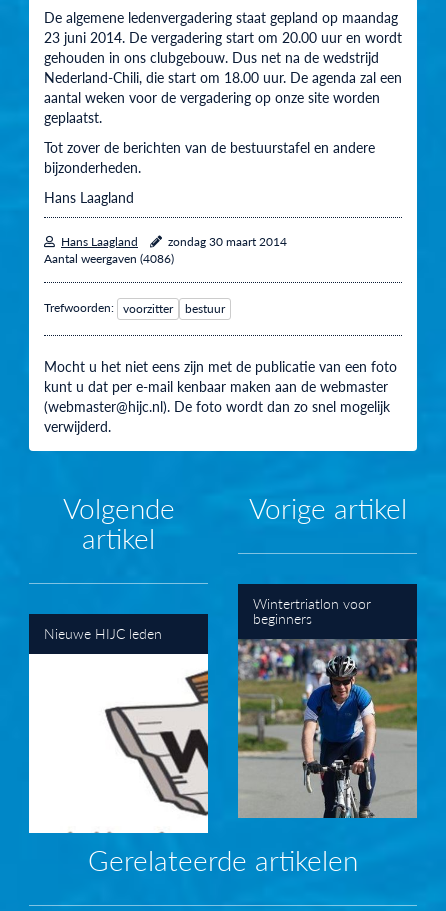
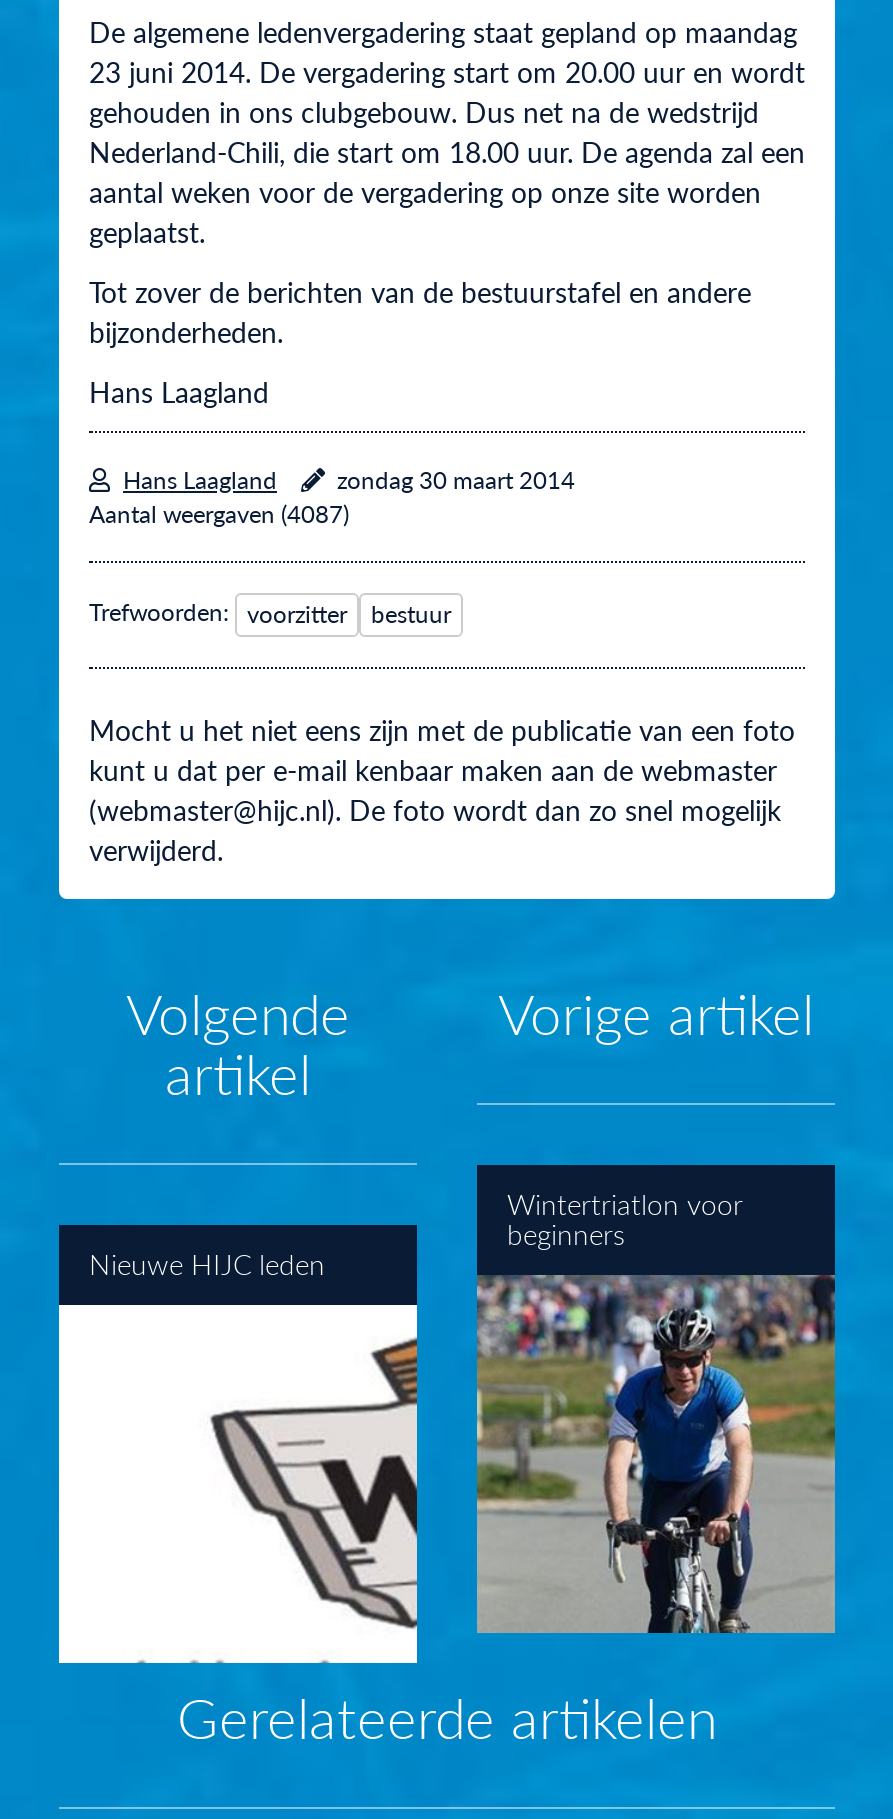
- Aantal weergaven (4086)
+ Aantal weergaven (4087)
